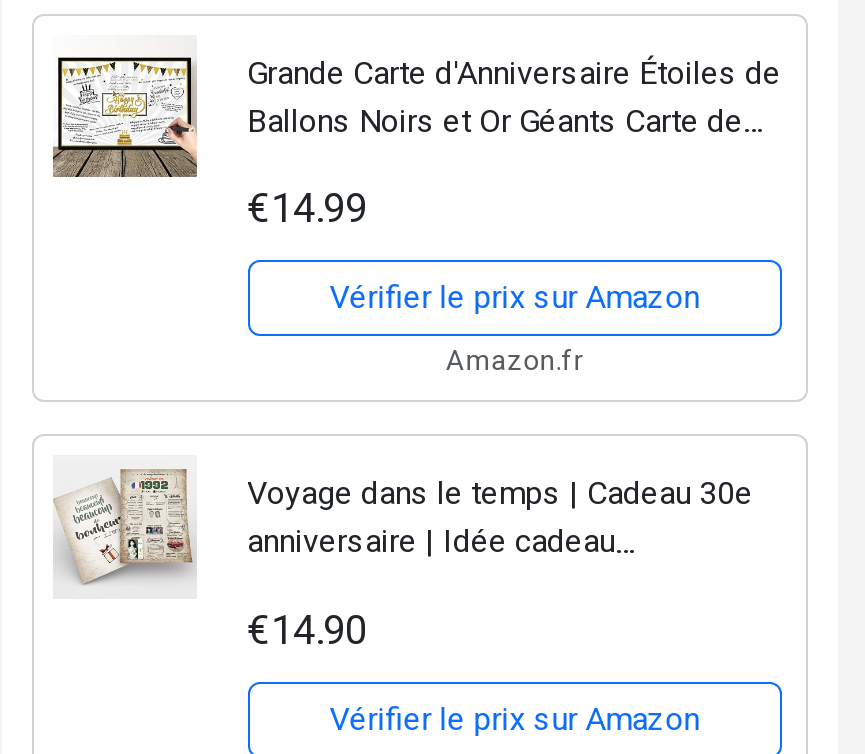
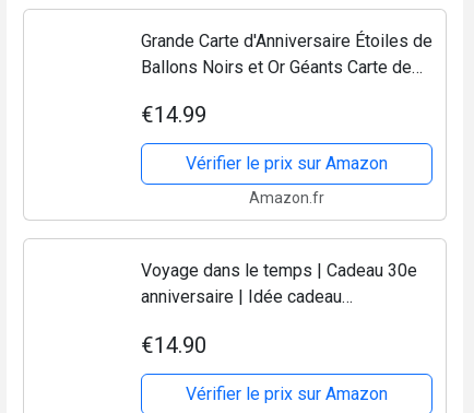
- [image]

- [image]
